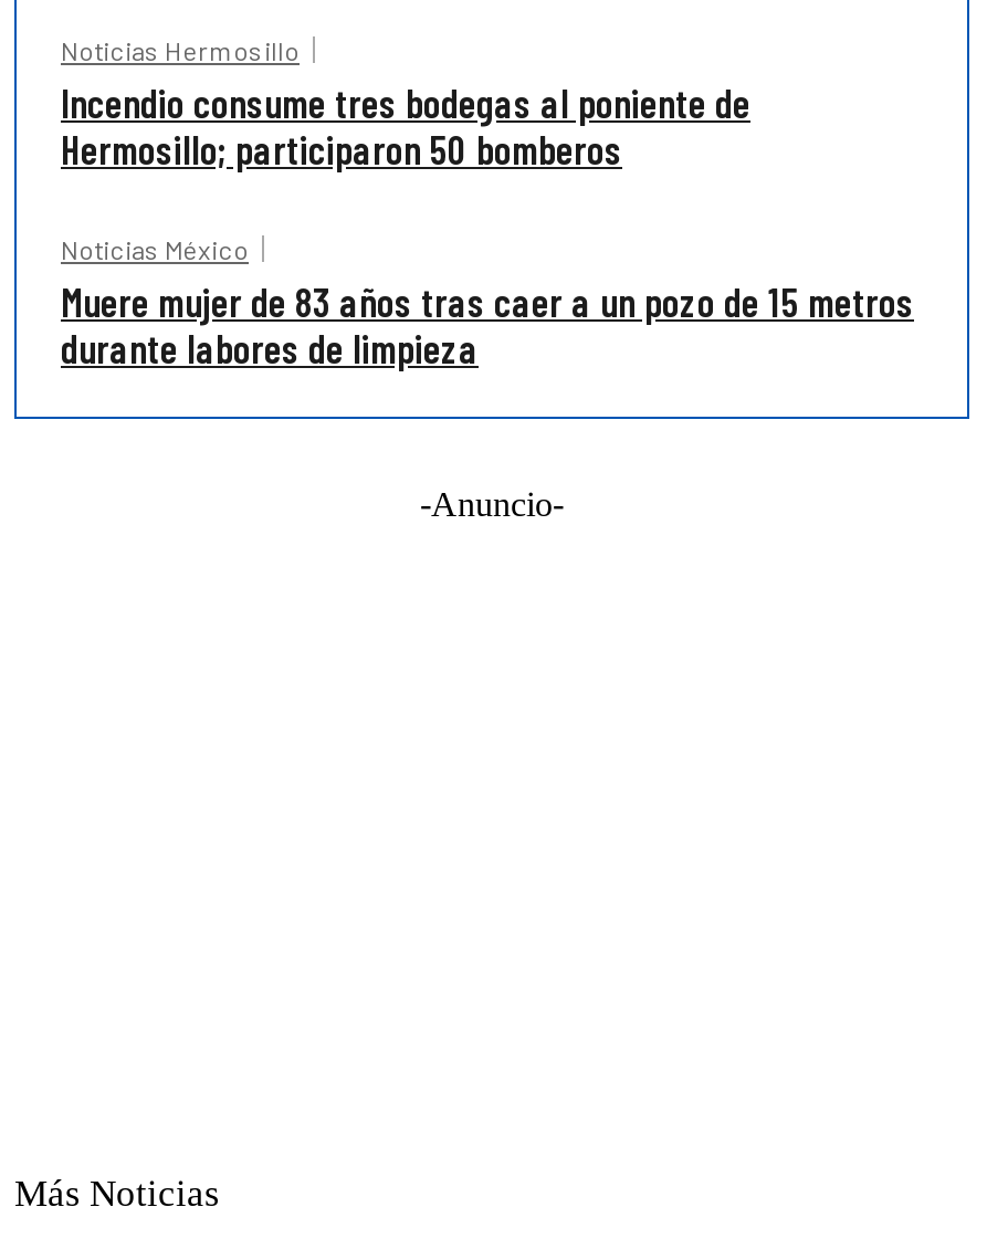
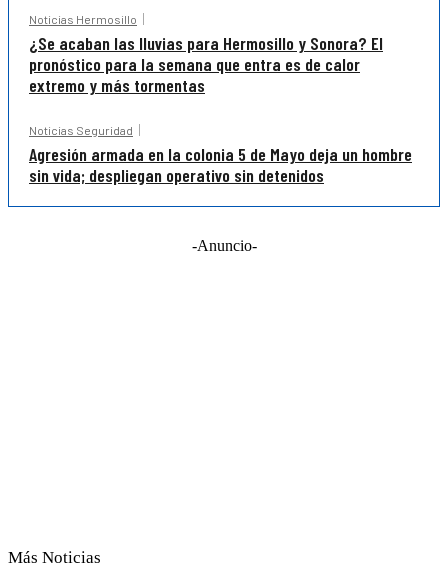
- Incendio consume tres bodegas al poniente de
- Hermosillo; participaron 50 bomberos
+ ¿Se acaban las lluvias para Hermosillo y Sonora? El
+ pronóstico para la semana que entra es de calor
+ extremo y más tormentas

- Noticias México
- Muere mujer de 83 años tras caer a un pozo de 15 metros
- durante labores de limpieza
+ Noticias Seguridad
+ Agresión armada en la colonia 5 de Mayo deja un hombre
+ sin vida; despliegan operativo sin detenidos
